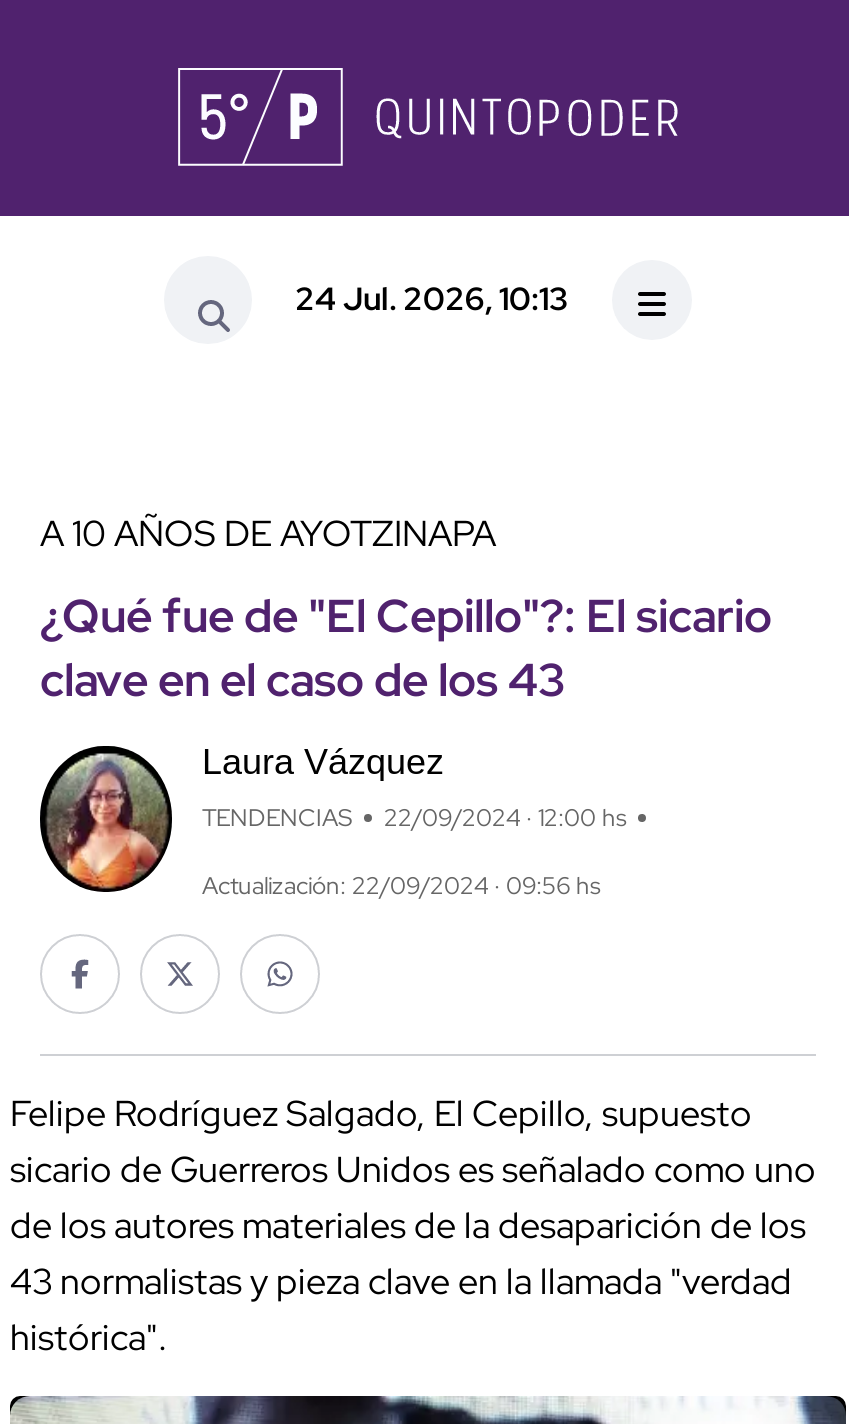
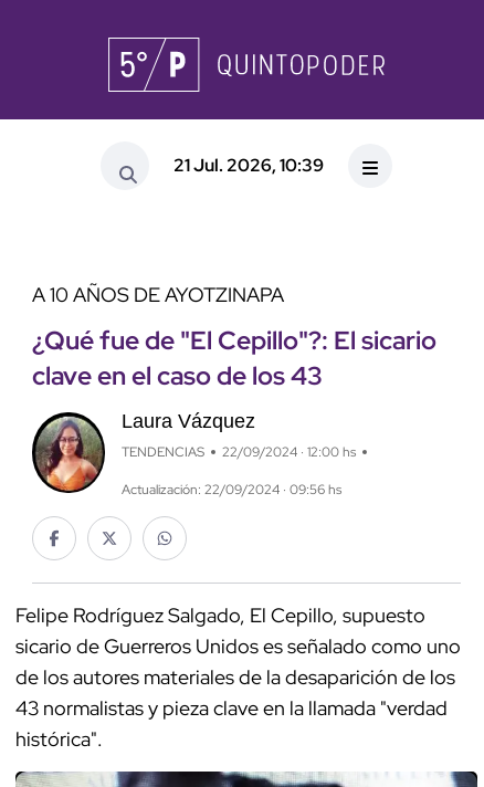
- 24 Jul. 2026, 10:13
+ 21 Jul. 2026, 10:39
